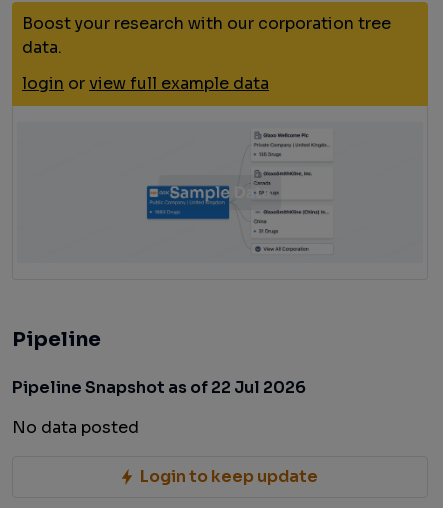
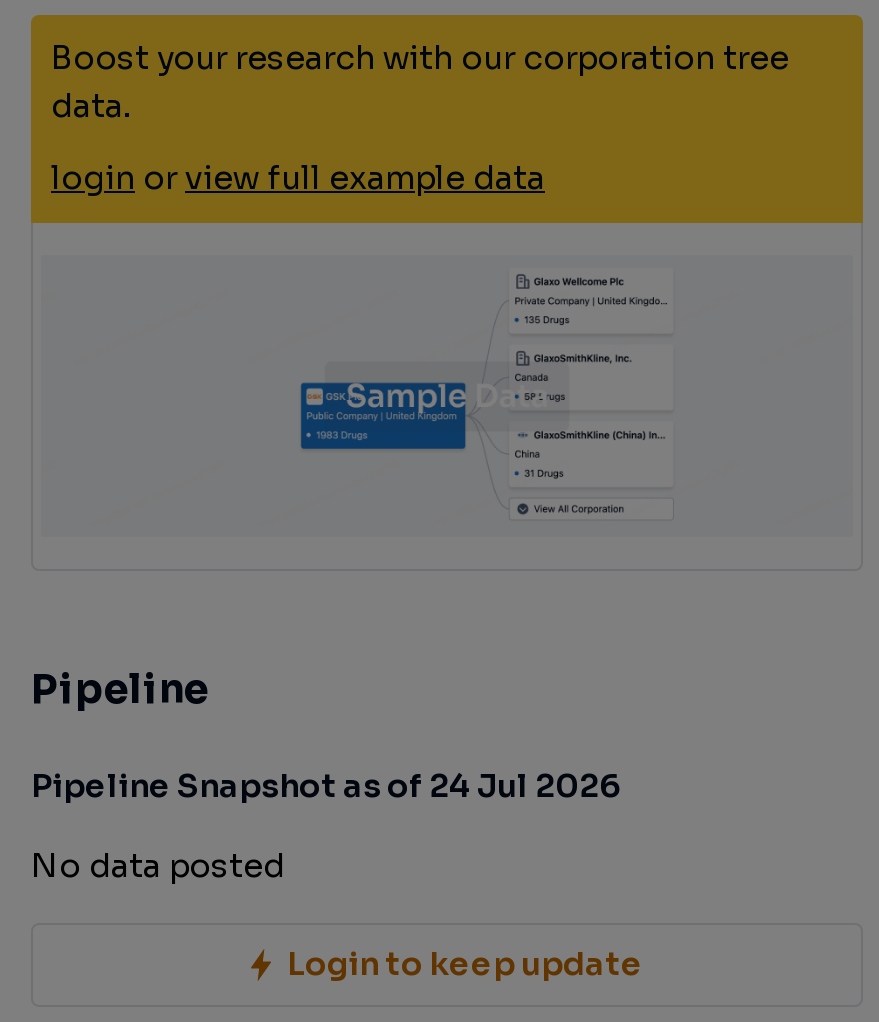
- Pipeline Snapshot as of 22 Jul 2026
+ Pipeline Snapshot as of 24 Jul 2026
